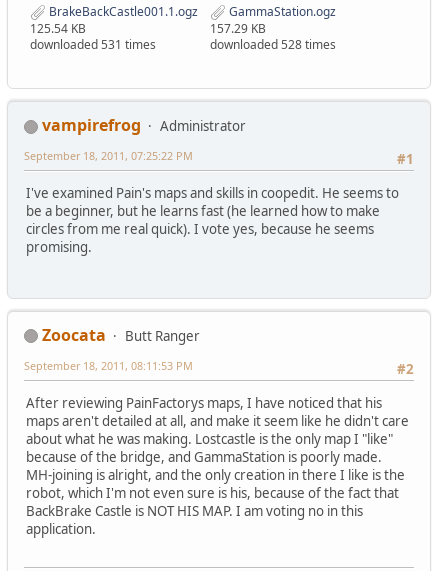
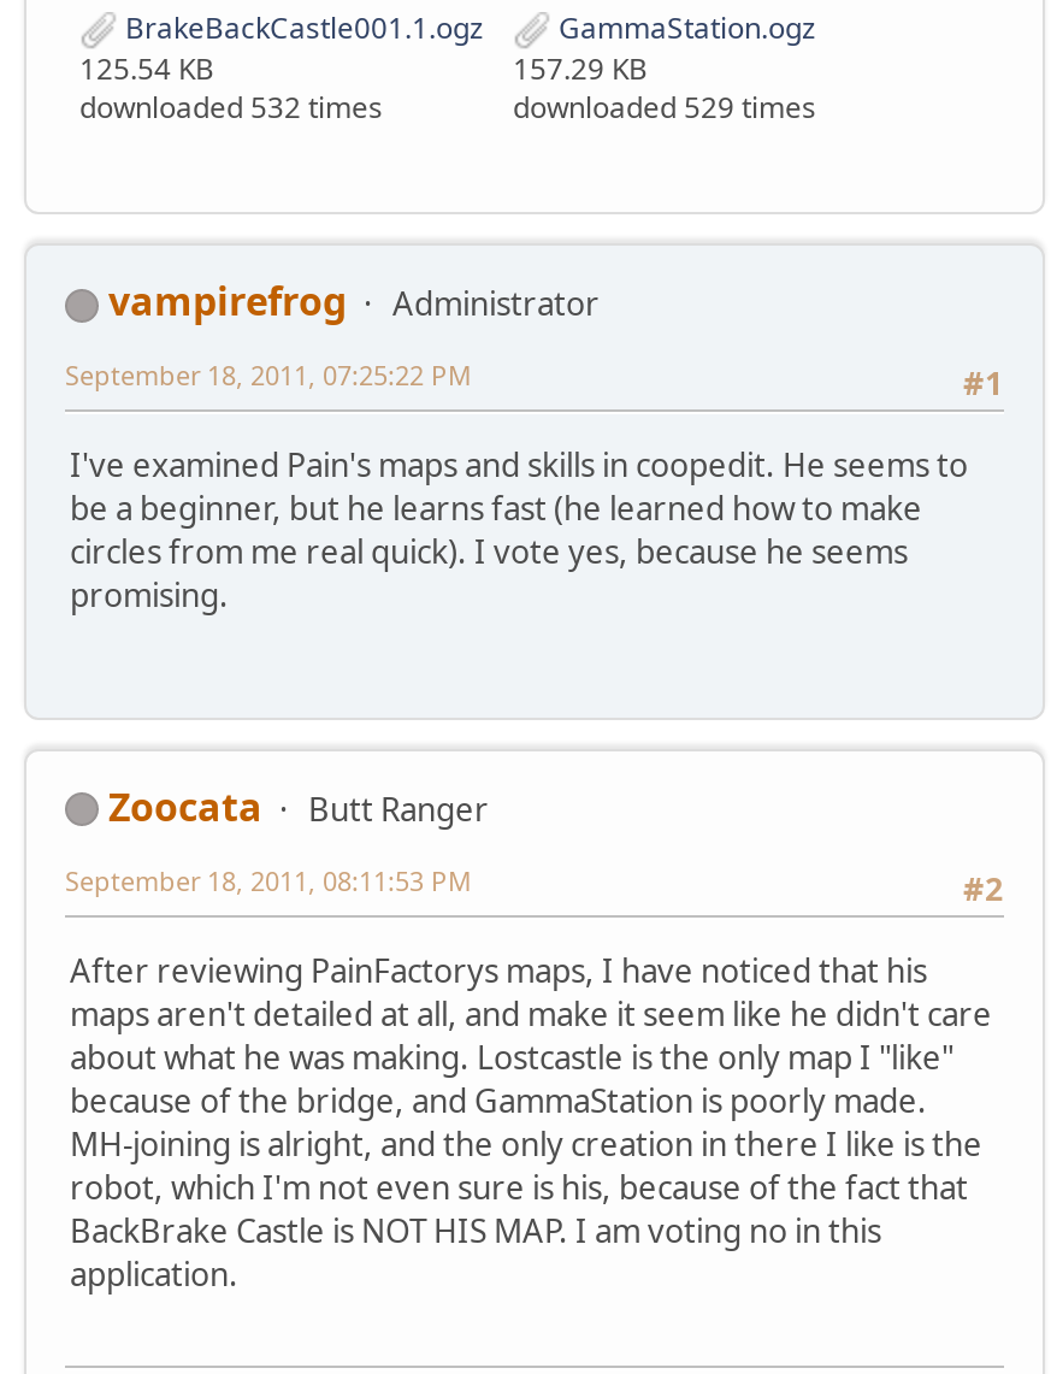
- downloaded 531 times
+ downloaded 532 times

- downloaded 528 times
+ downloaded 529 times
